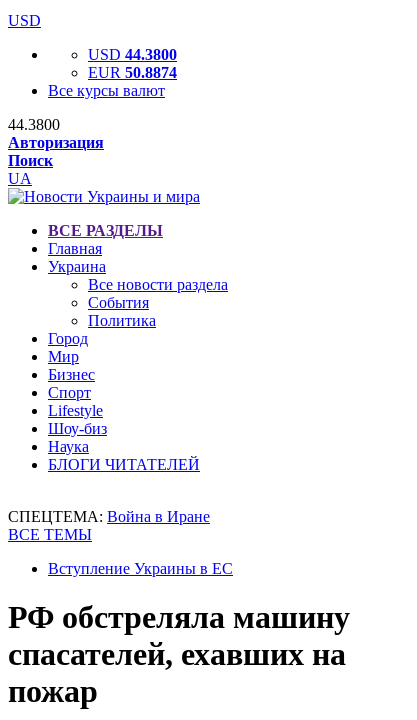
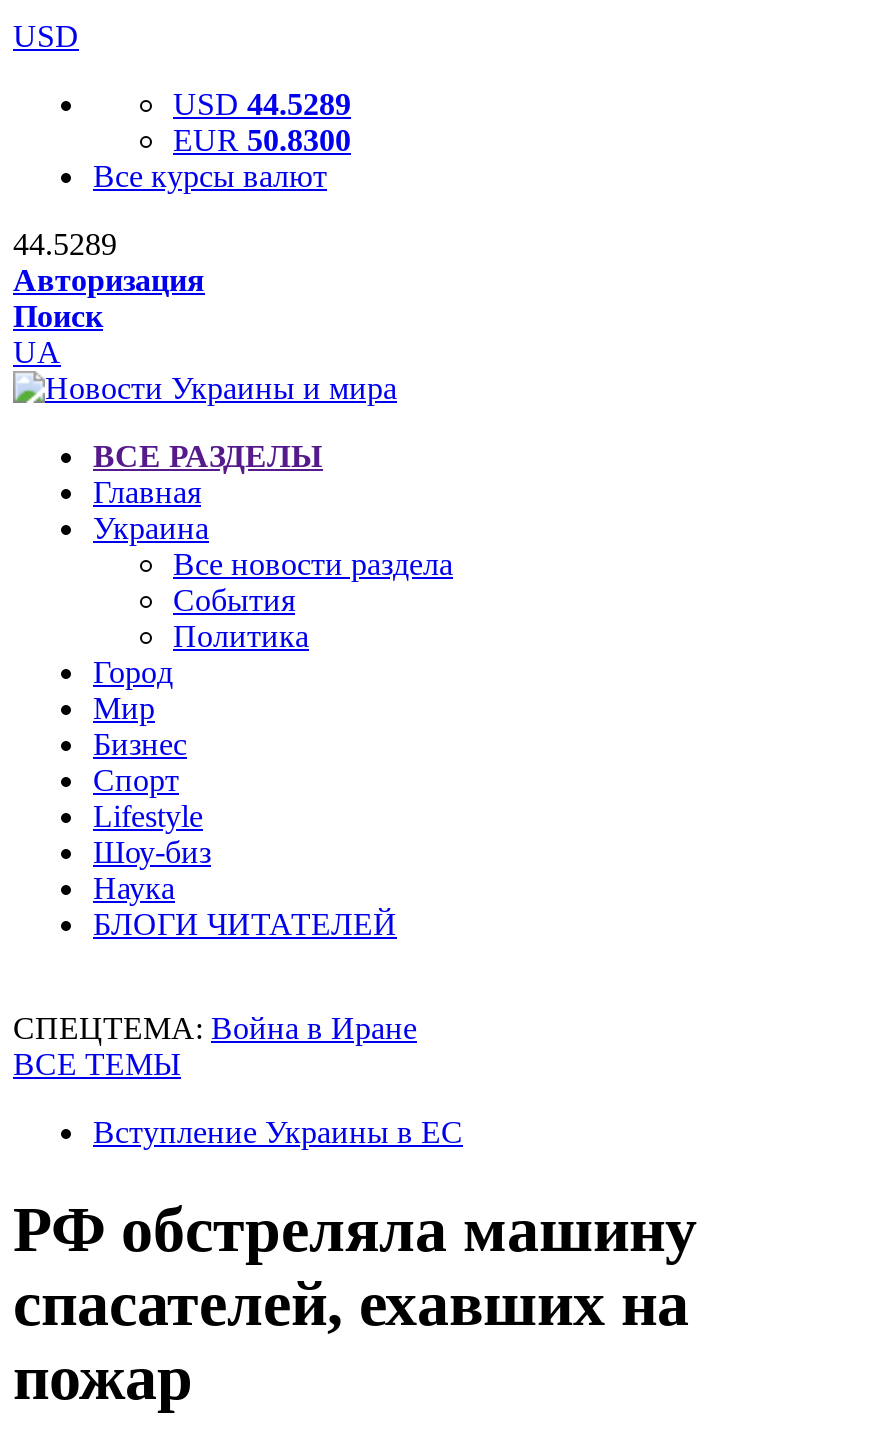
- USD 44.3800
+ USD 44.5289

- EUR 50.8874
+ EUR 50.8300

- 44.3800
+ 44.5289
